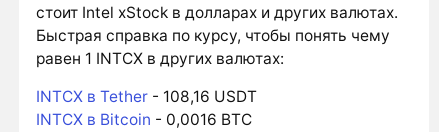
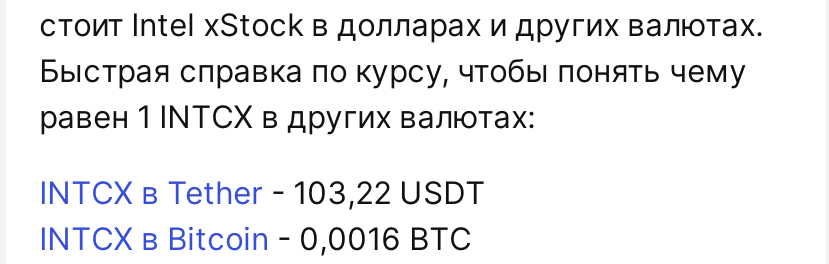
- INTCX в Tether - 108,16 USDT
+ INTCX в Tether - 103,22 USDT
